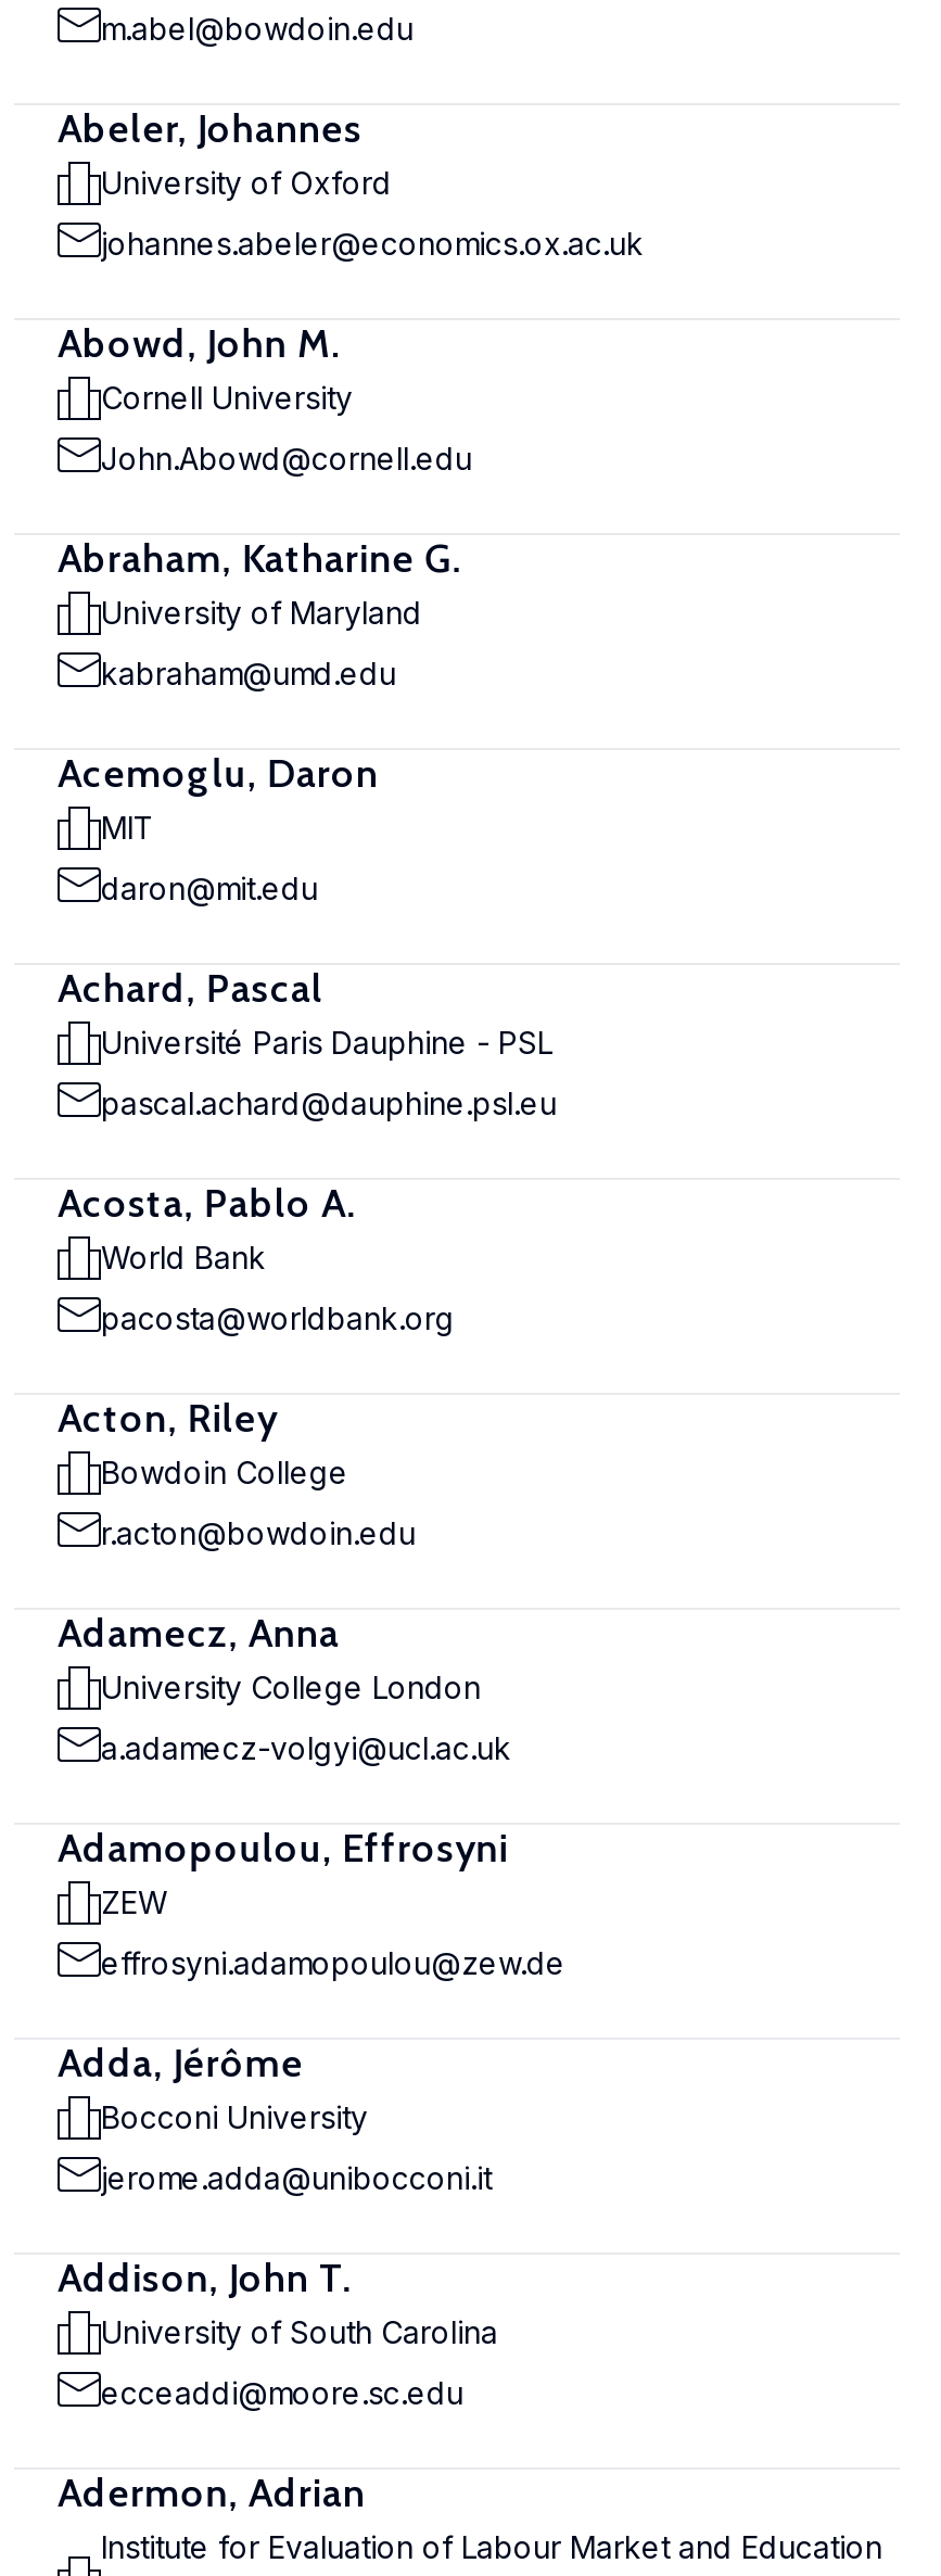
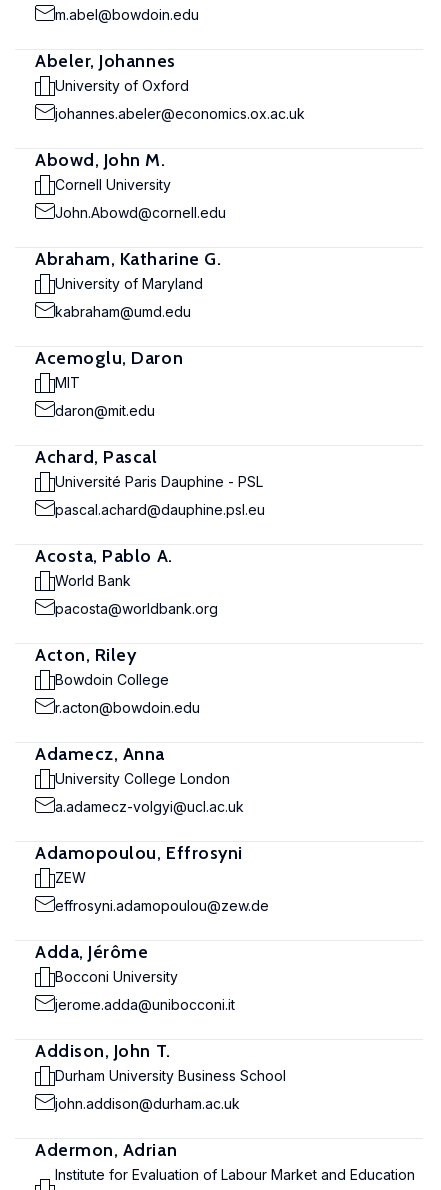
- University of South Carolina
+ Durham University Business School

- ecceaddi@moore.sc.edu
+ john.addison@durham.ac.uk
